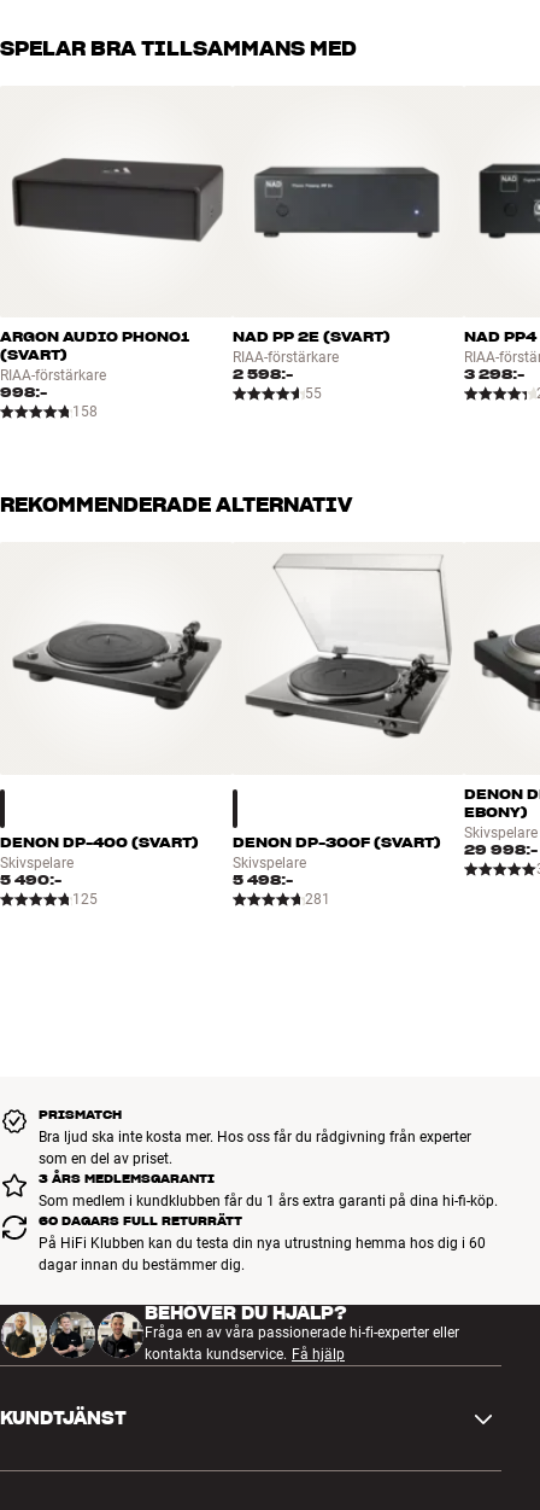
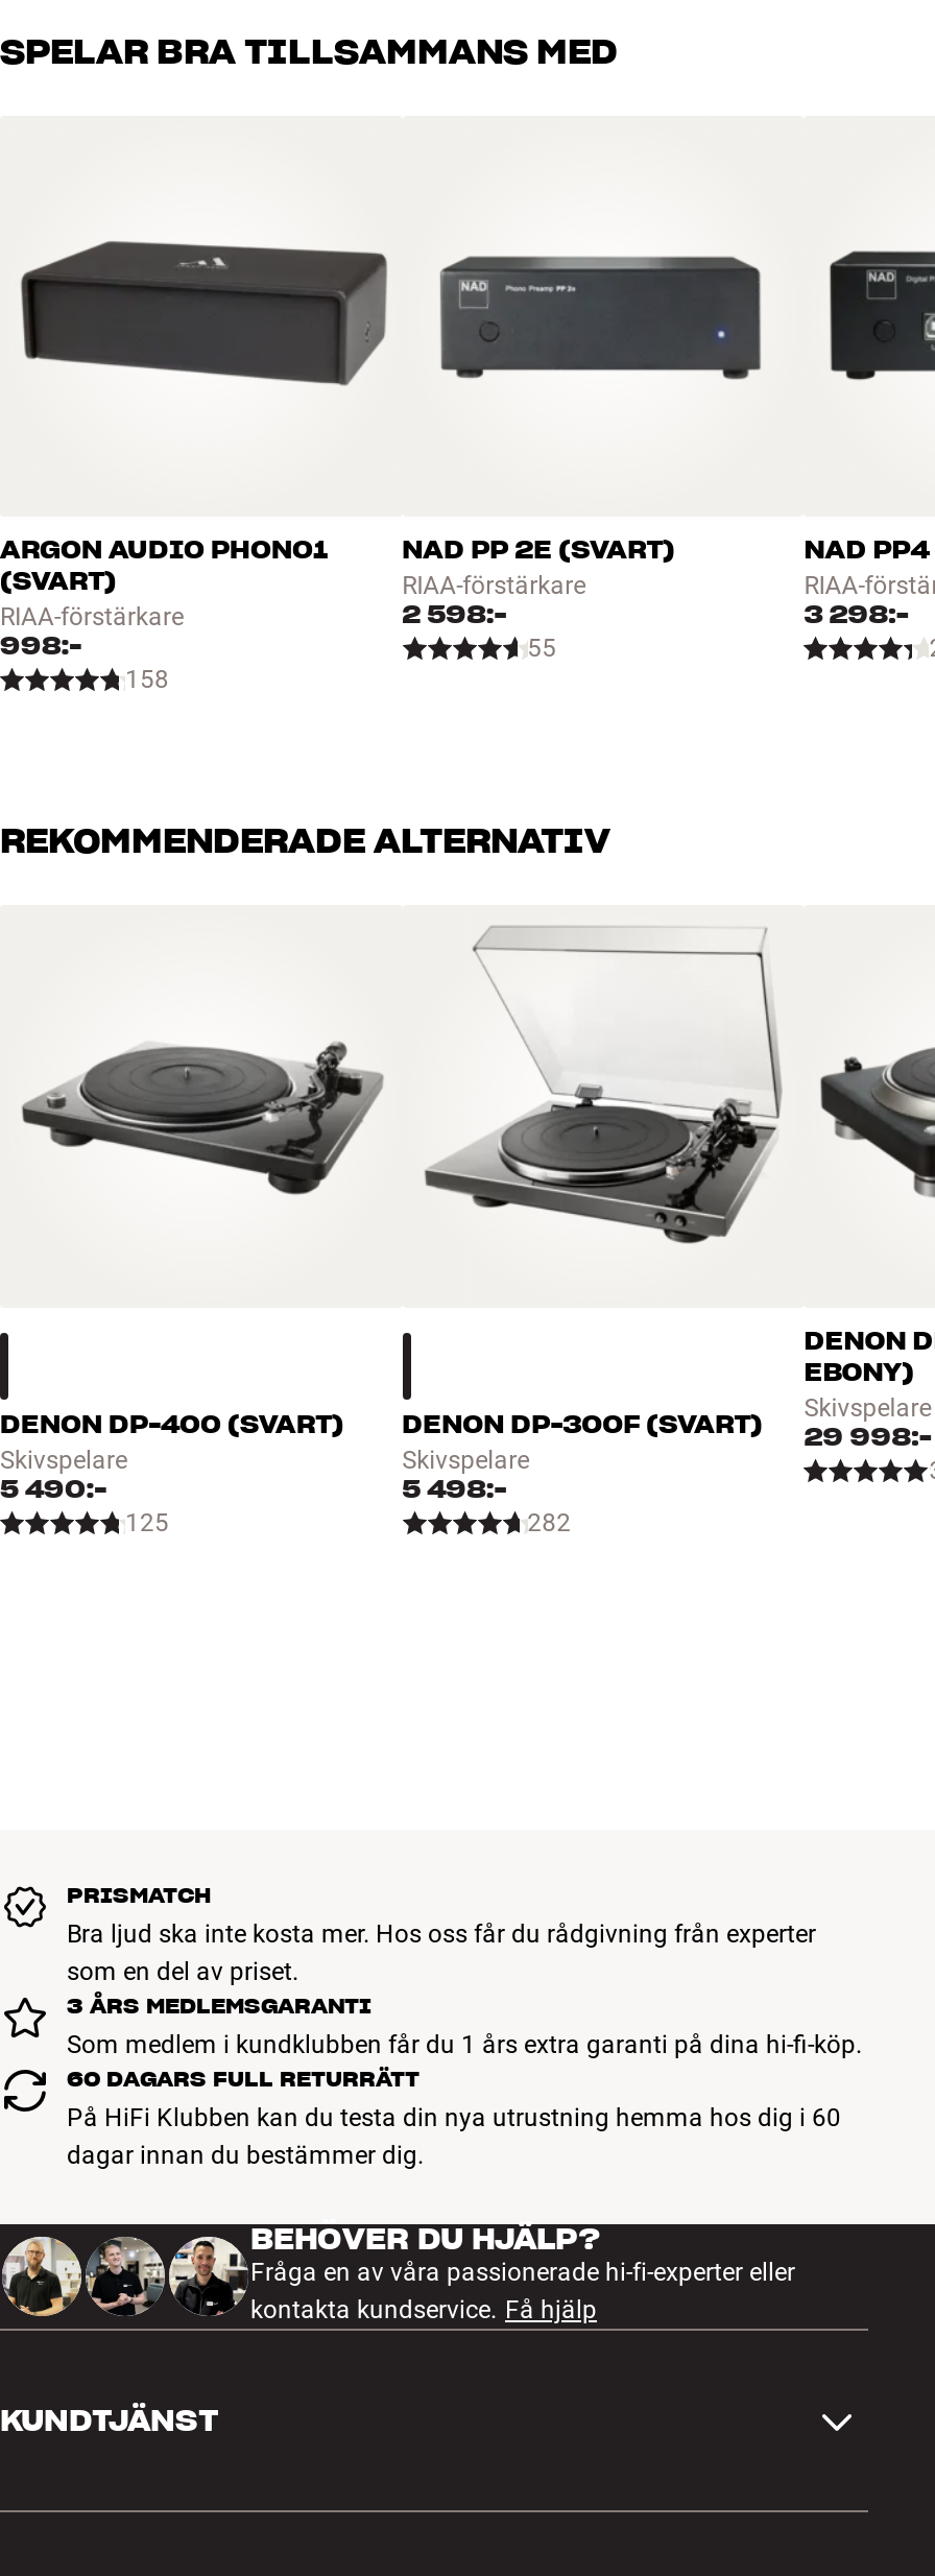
- 281
+ 282
